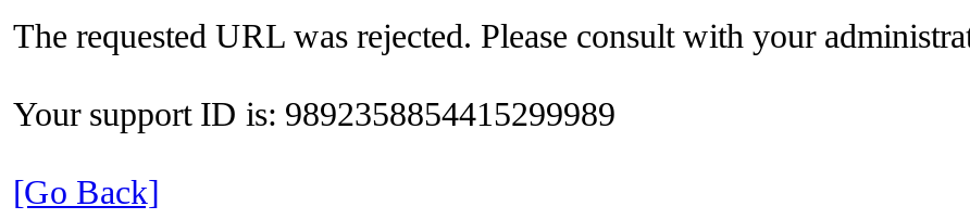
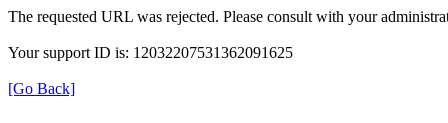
- Your support ID is: 9892358854415299989
+ Your support ID is: 12032207531362091625
